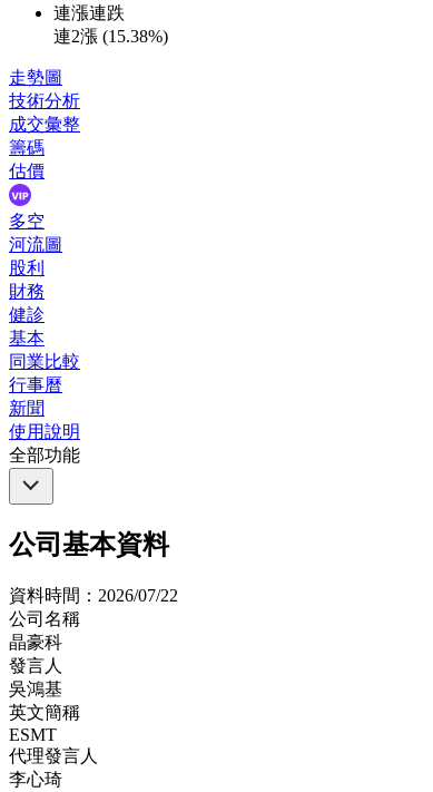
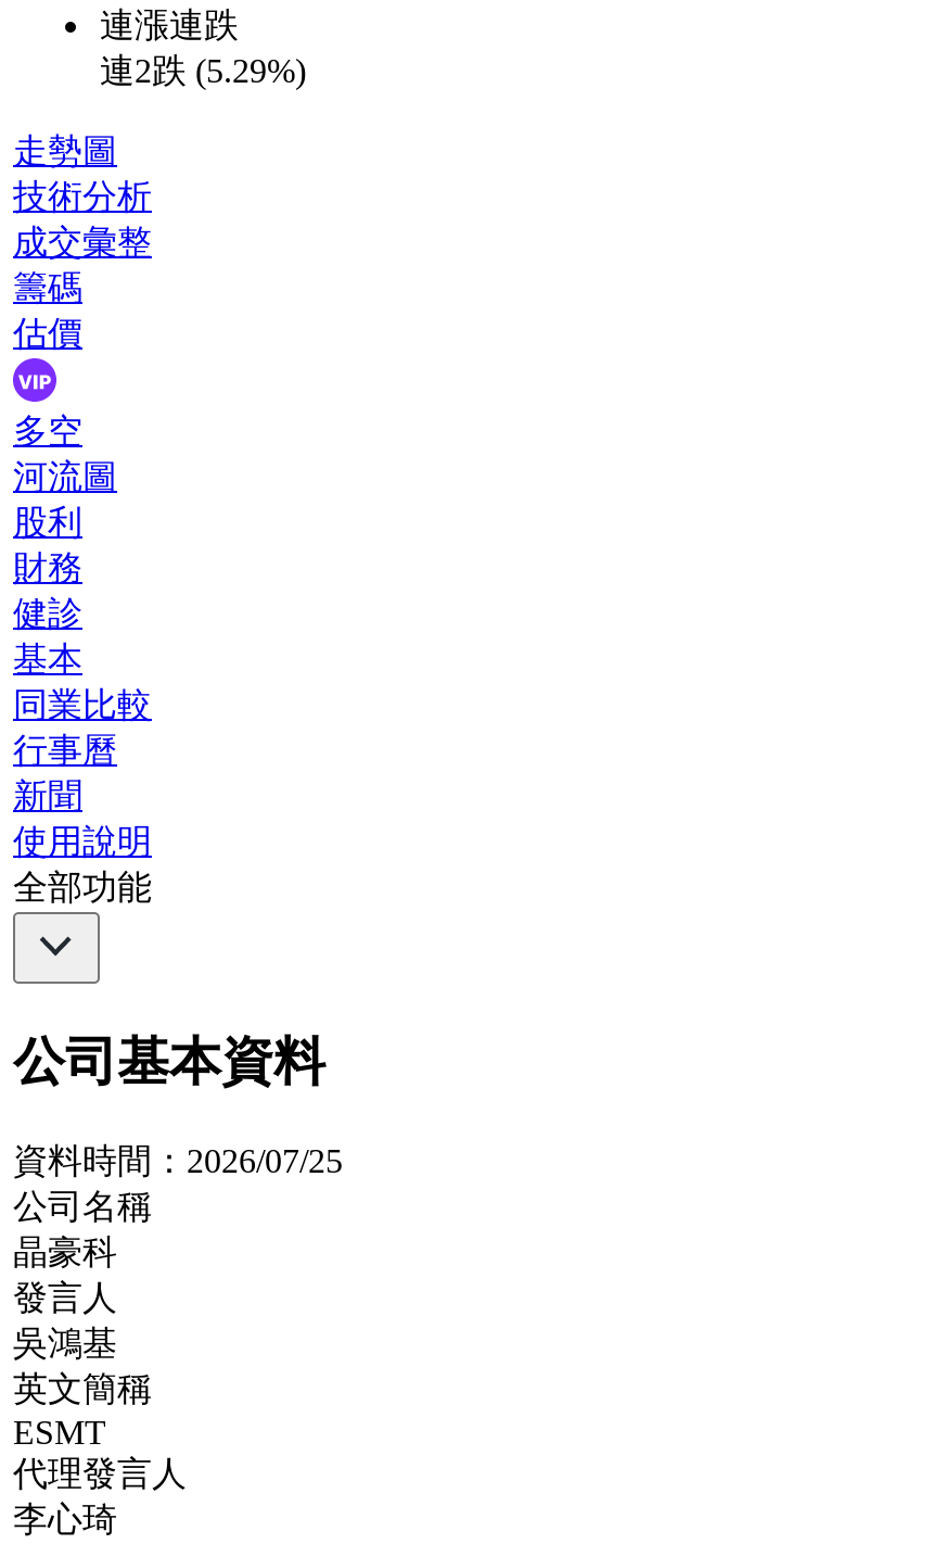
- 連2漲 (15.38%)
+ 連2跌 (5.29%)

- 資料時間：2026/07/22
+ 資料時間：2026/07/25
